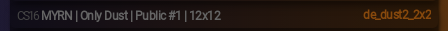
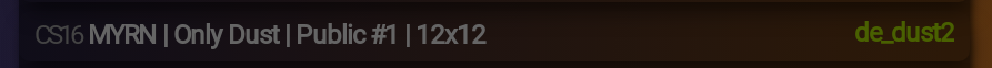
- de_dust2_2x2
+ de_dust2
